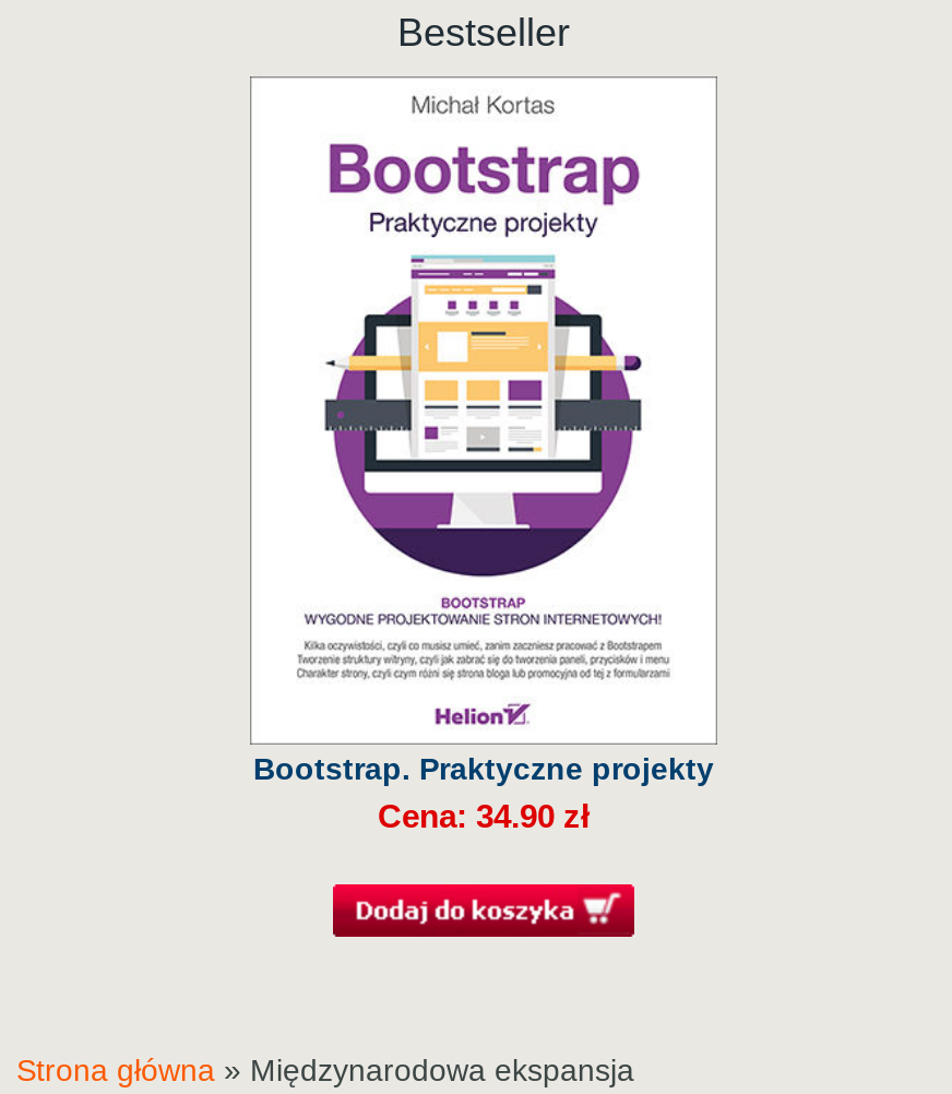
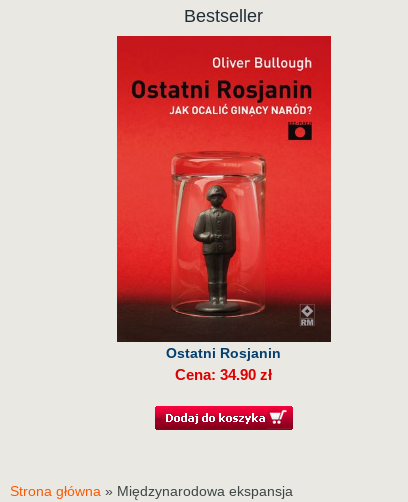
- [image]
- Bootstrap. Praktyczne projekty
+ [image]
+ Ostatni Rosjanin
